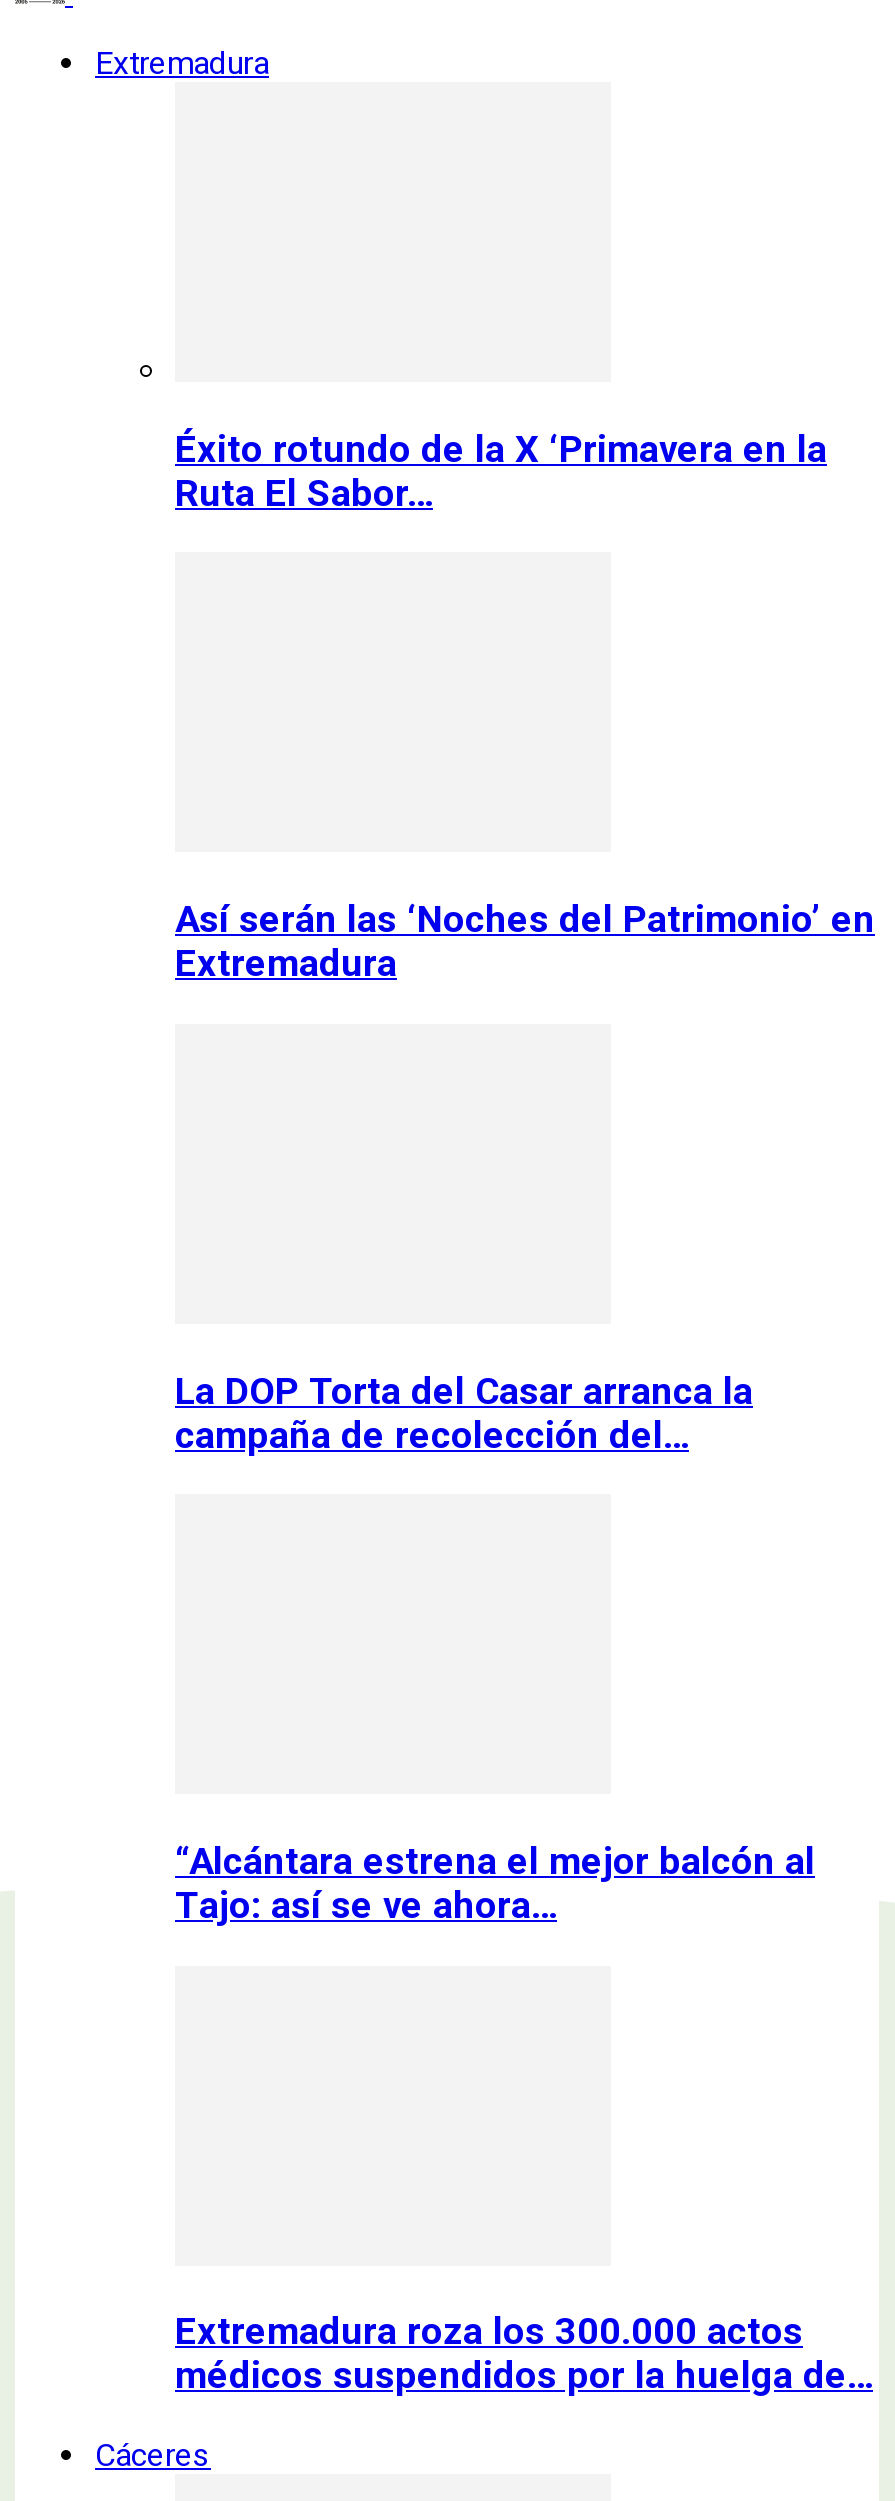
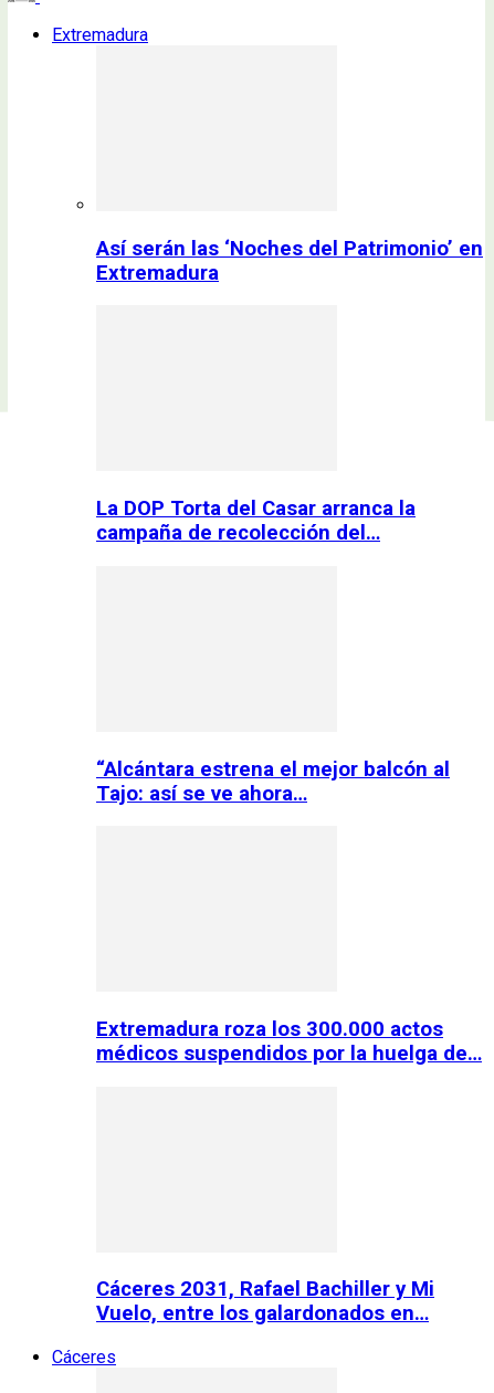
- Éxito rotundo de la X ‘Primavera en la
- Ruta El Sabor…

moved up: Así serán las ‘Noches del Patrimonio’ en | Extremadura | La DOP Torta del Casar arranca la | campaña de recolección del… | “Alcántara estrena el mejor balcón al | Tajo: así se ve ahora… | Extremadura roza los 300.000 actos | médicos suspendidos por la huelga de…

+ Cáceres 2031, Rafael Bachiller y Mi
+ Vuelo, entre los galardonados en…
